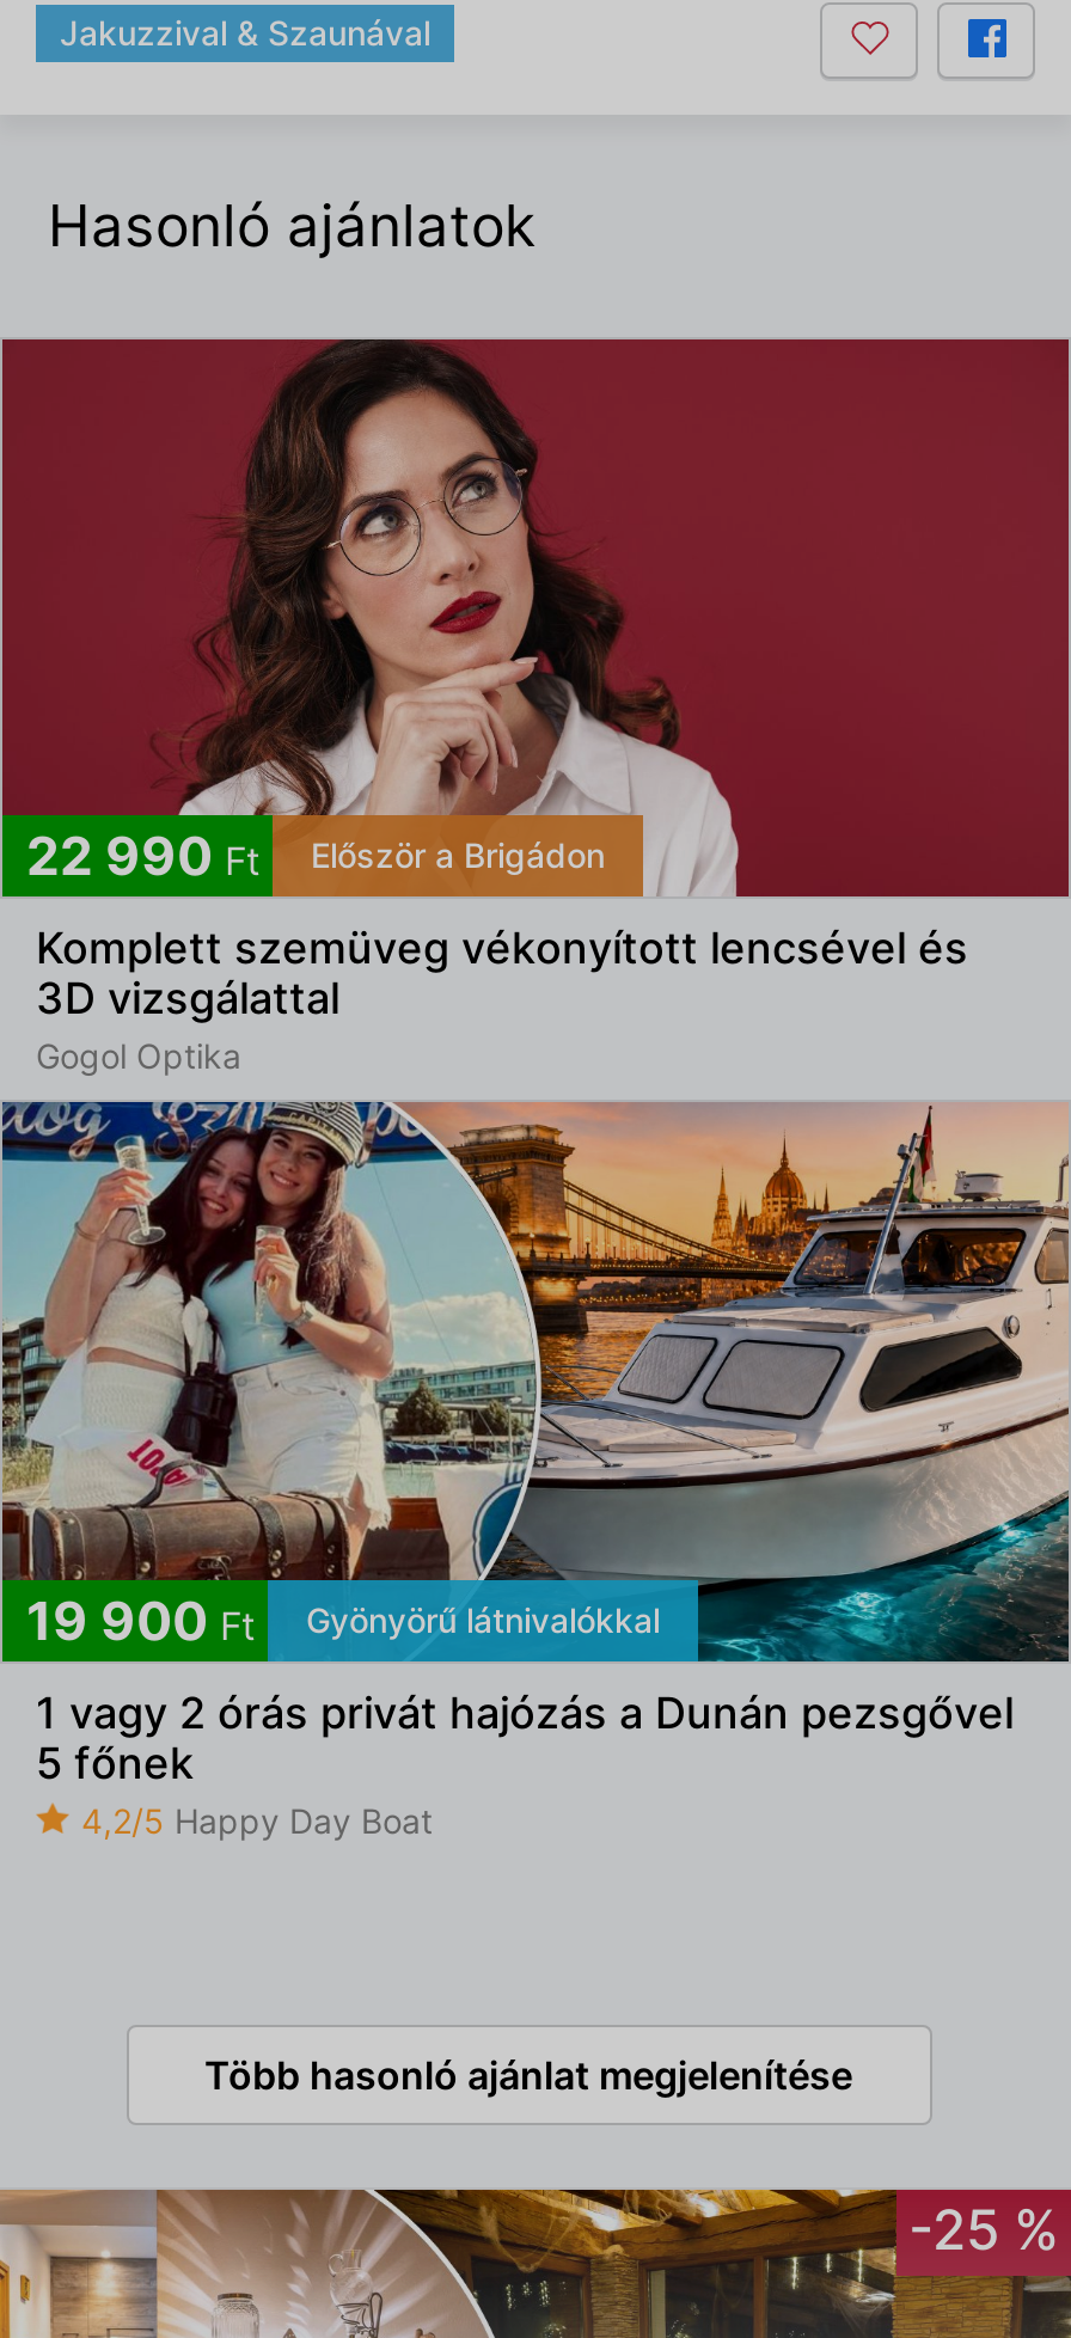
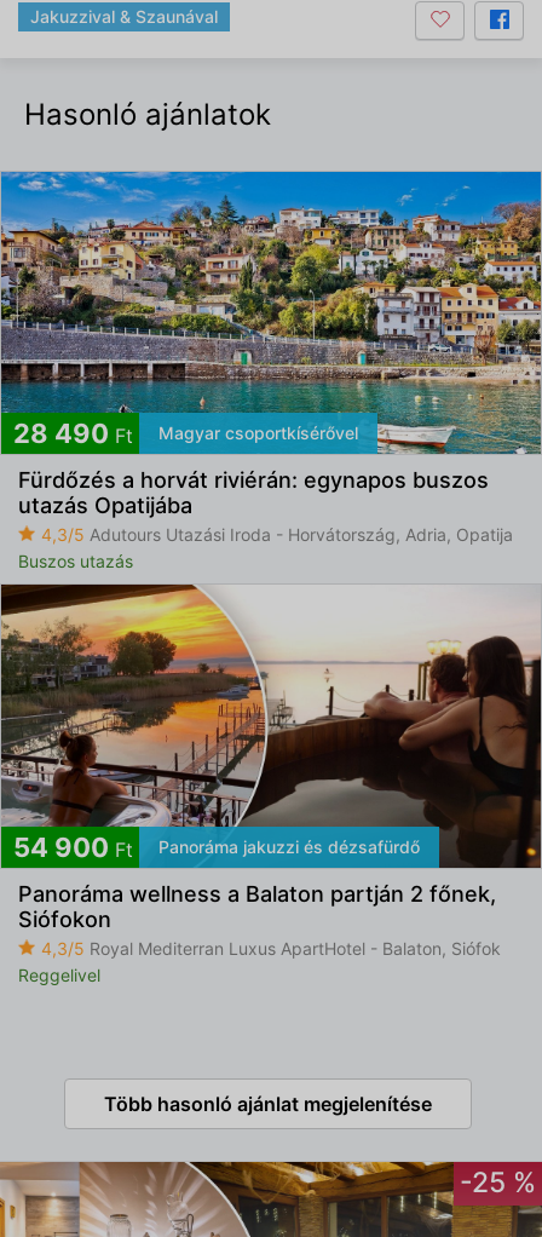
- [image]
- 22 990 Ft
- Először a Brigádon
+ [image]
+ 28 490 Ft
+ Magyar csoportkísérővel

- Komplett szemüveg vékonyított lencsével és
- 3D vizsgálattal
- Gogol Optika
+ Fürdőzés a horvát riviérán: egynapos buszos
+ utazás Opatijába
+ 4,3/5 Adutours Utazási Iroda - Horvátország, Adria, Opatija
+ Buszos utazás

- [image]
- 19 900 Ft
- Gyönyörű látnivalókkal
+ [image]
+ 54 900 Ft
+ Panoráma jakuzzi és dézsafürdő

- 1 vagy 2 órás privát hajózás a Dunán pezsgővel
- 5 főnek
- 4,2/5 Happy Day Boat
+ Panoráma wellness a Balaton partján 2 főnek,
+ Siófokon
+ 4,3/5 Royal Mediterran Luxus ApartHotel - Balaton, Siófok
+ Reggelivel
